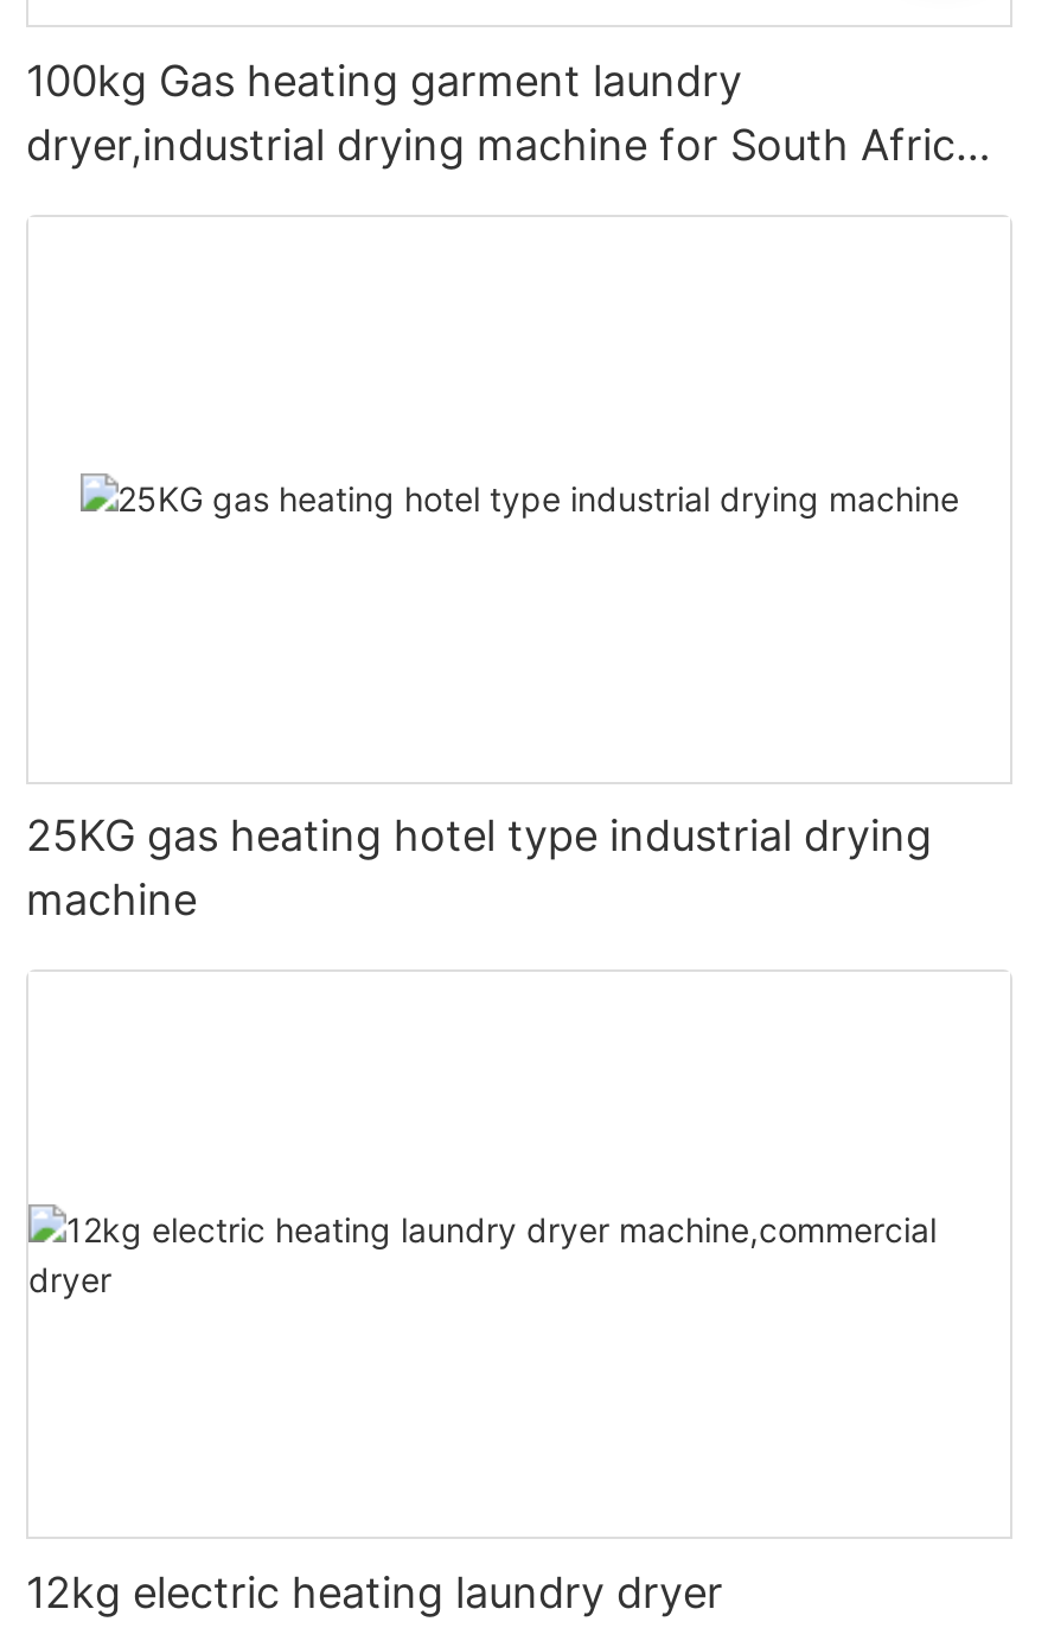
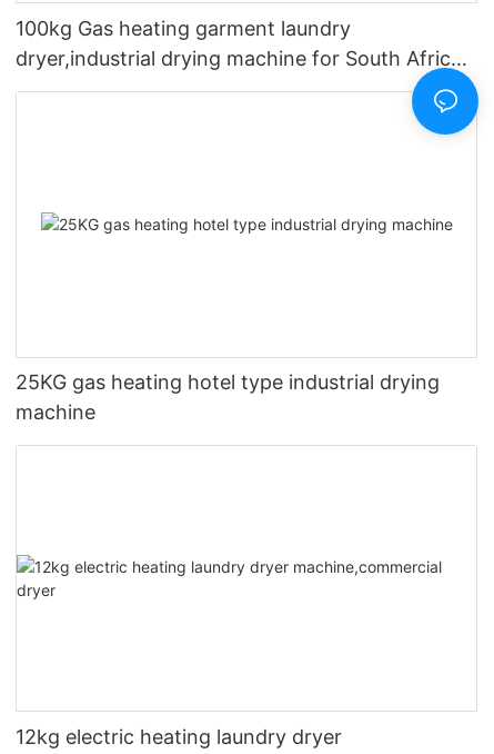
+ [image]
